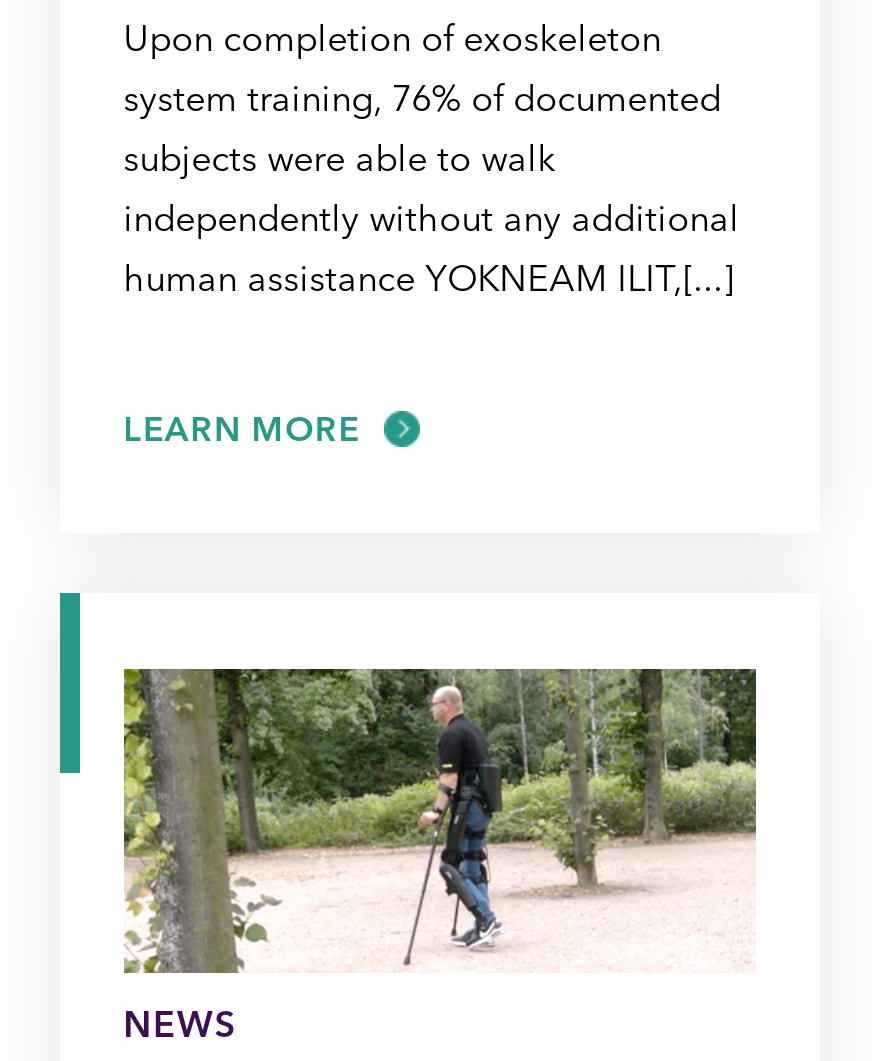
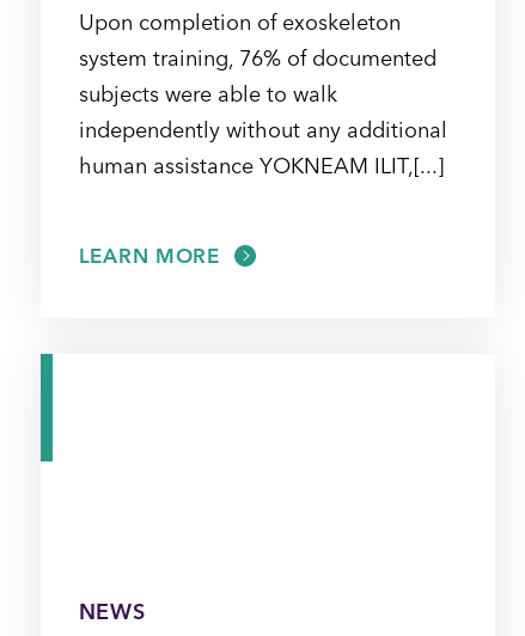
- [image]
